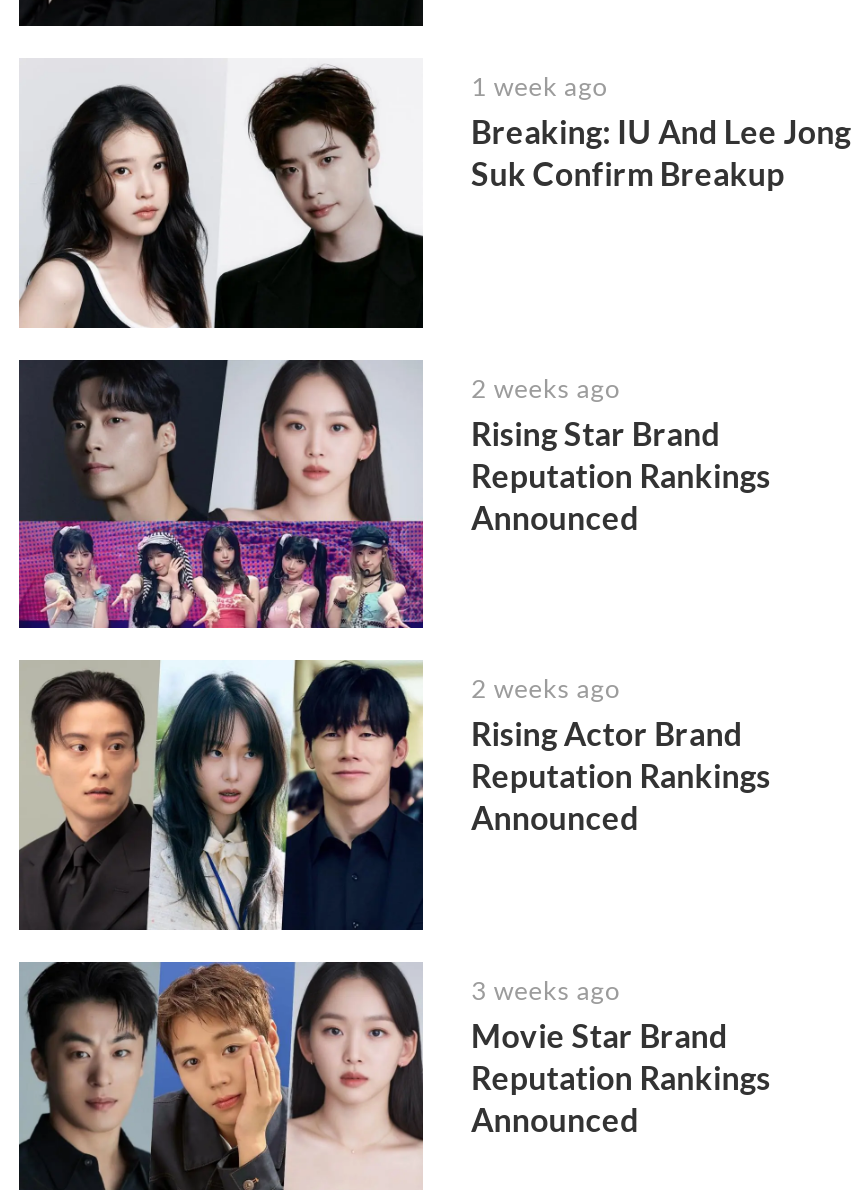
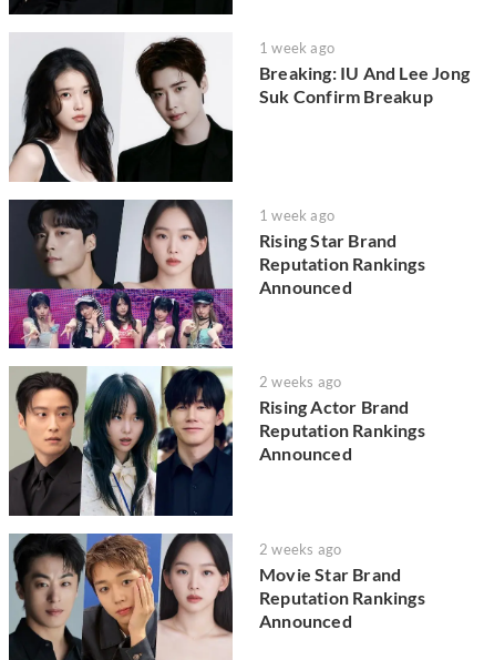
- 2 weeks ago
+ 1 week ago

- 3 weeks ago
+ 2 weeks ago
